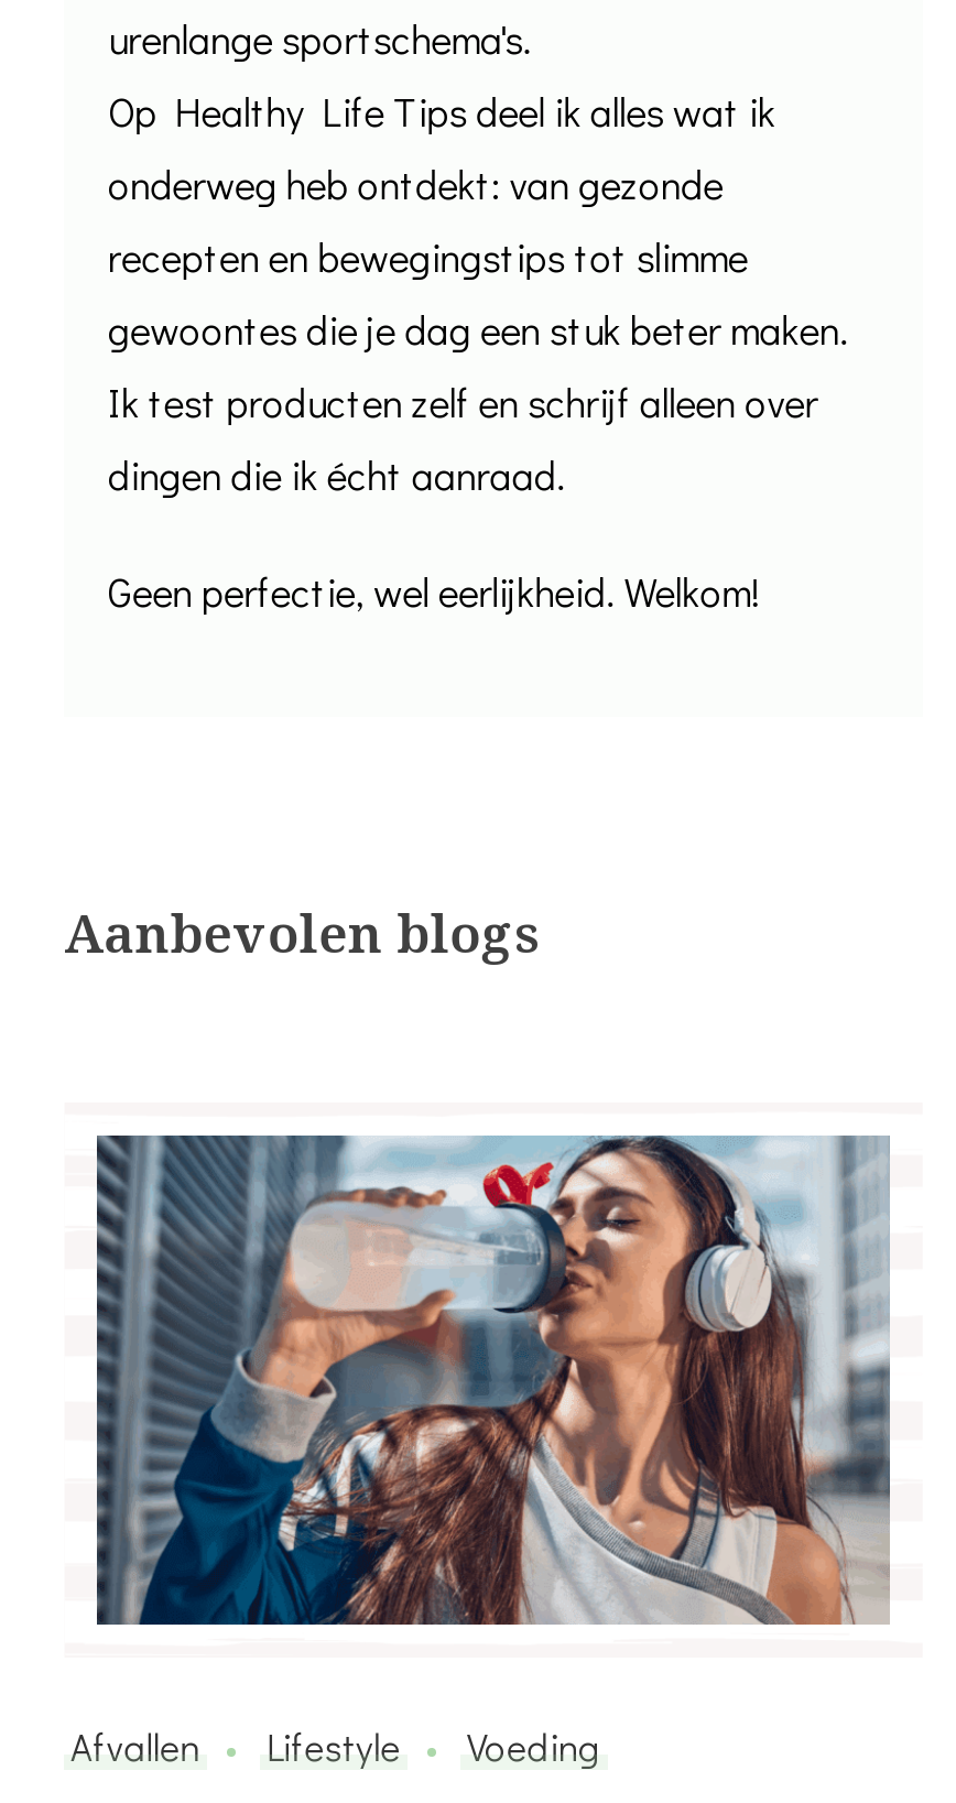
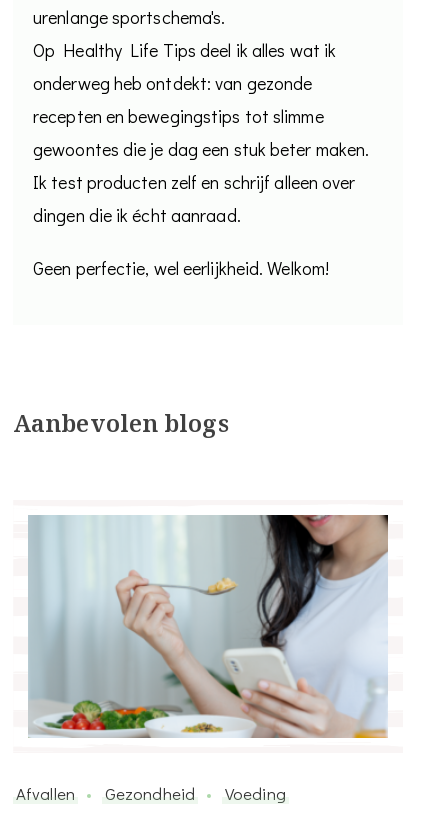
- [image]
+ [image]

- Lifestyle
+ Gezondheid
